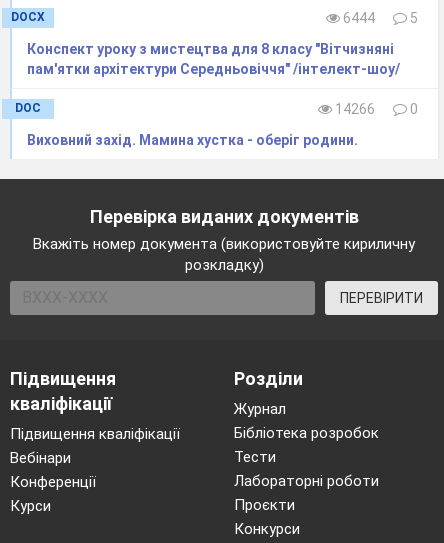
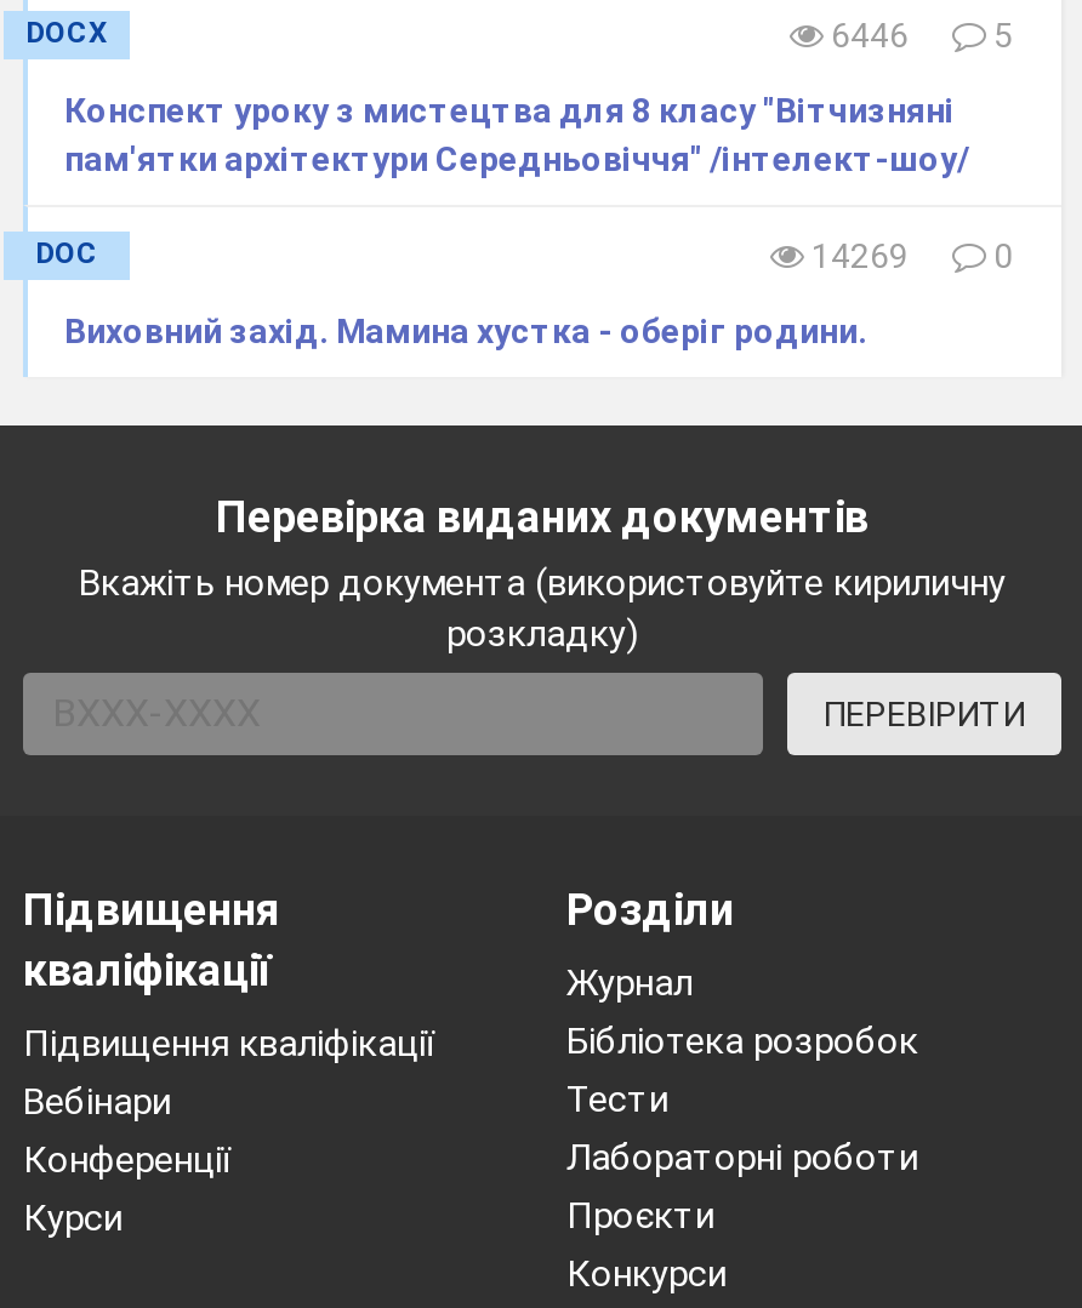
- 6444
+ 6446

- 14266 0
+ 14269 0
